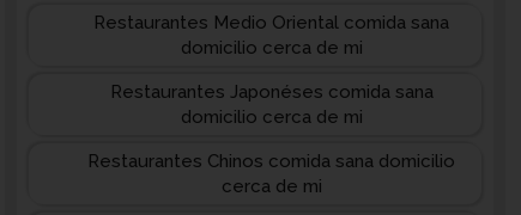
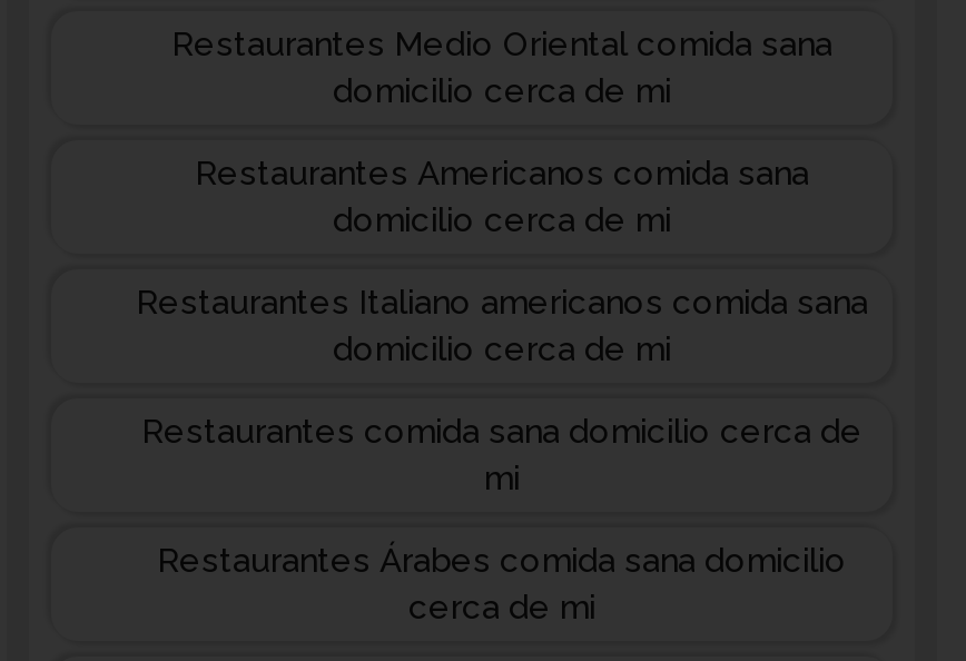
- Restaurantes Japonéses comida sana
+ Restaurantes Americanos comida sana

- Restaurantes Chinos comida sana domicilio
+ Restaurantes Italiano americanos comida sana
+ domicilio cerca de mi
+ Restaurantes comida sana domicilio cerca de
+ mi
+ Restaurantes Árabes comida sana domicilio
